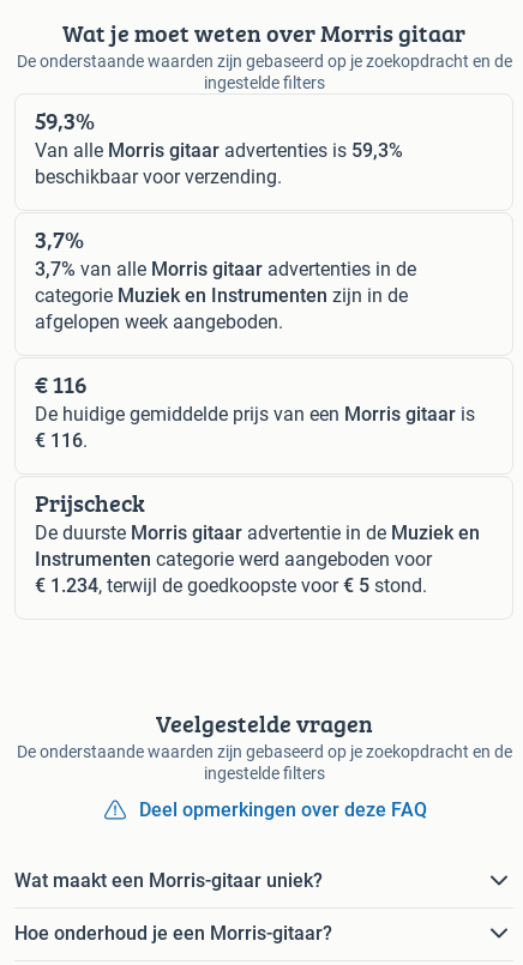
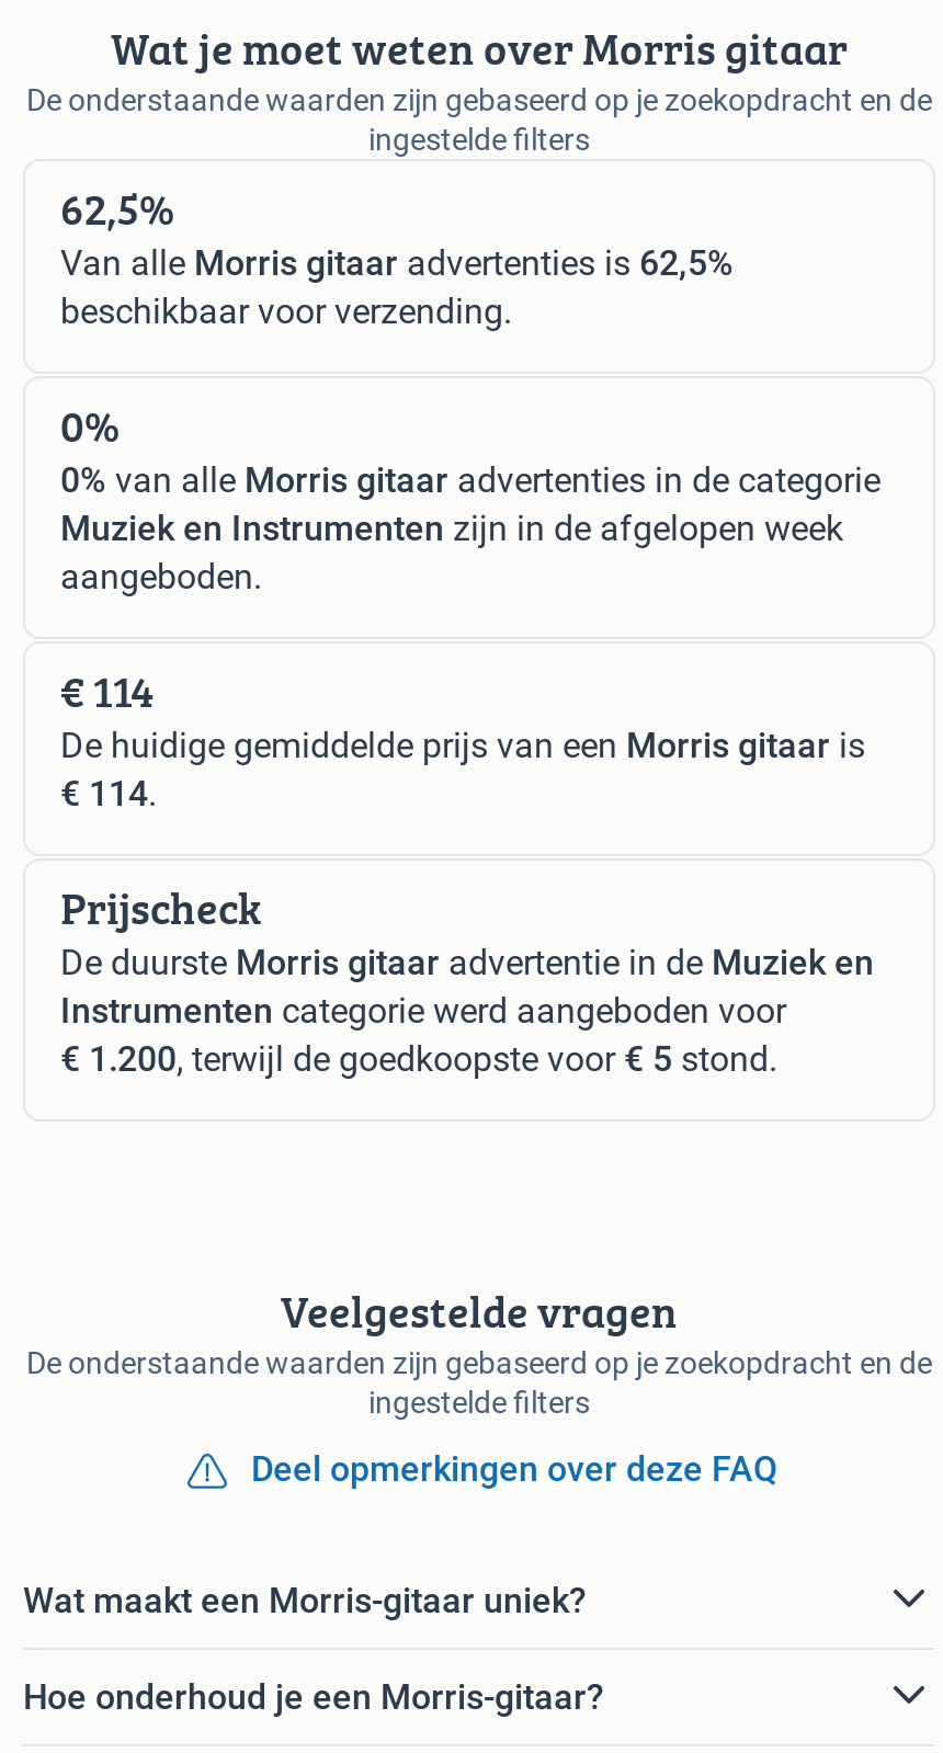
- 59,3%
+ 62,5%

- Van alle Morris gitaar advertenties is 59,3%
+ Van alle Morris gitaar advertenties is 62,5%

- 3,7%
- 3,7% van alle Morris gitaar advertenties in de
- categorie Muziek en Instrumenten zijn in de
- afgelopen week aangeboden.
+ 0%
+ 0% van alle Morris gitaar advertenties in de categorie
+ Muziek en Instrumenten zijn in de afgelopen week
+ aangeboden.

- € 116
+ € 114

- € 116.
+ € 114.

- € 1.234, terwijl de goedkoopste voor € 5 stond.
+ € 1.200, terwijl de goedkoopste voor € 5 stond.
